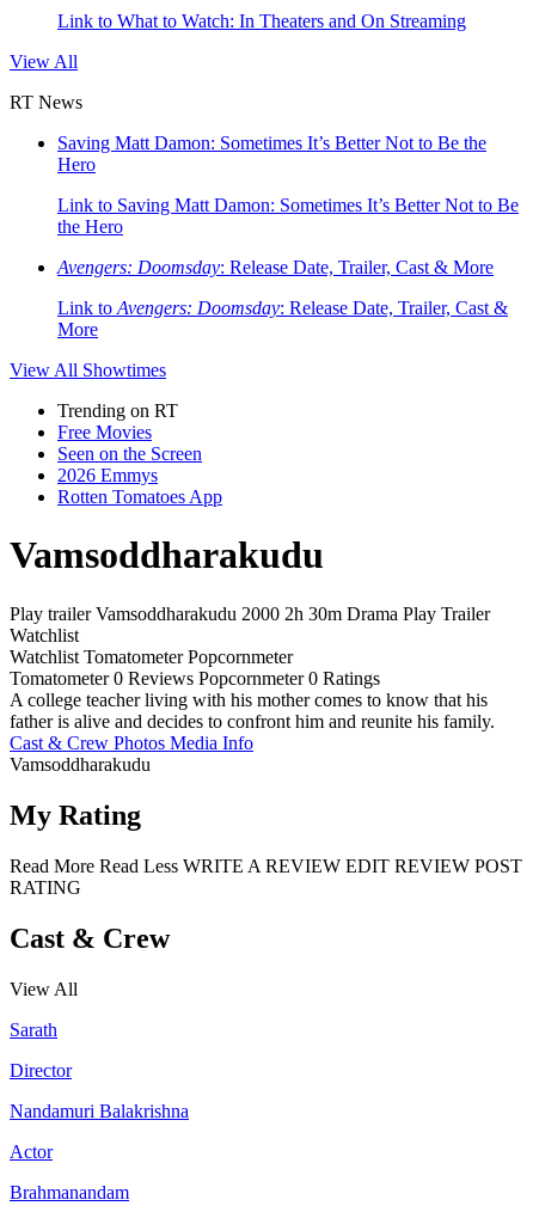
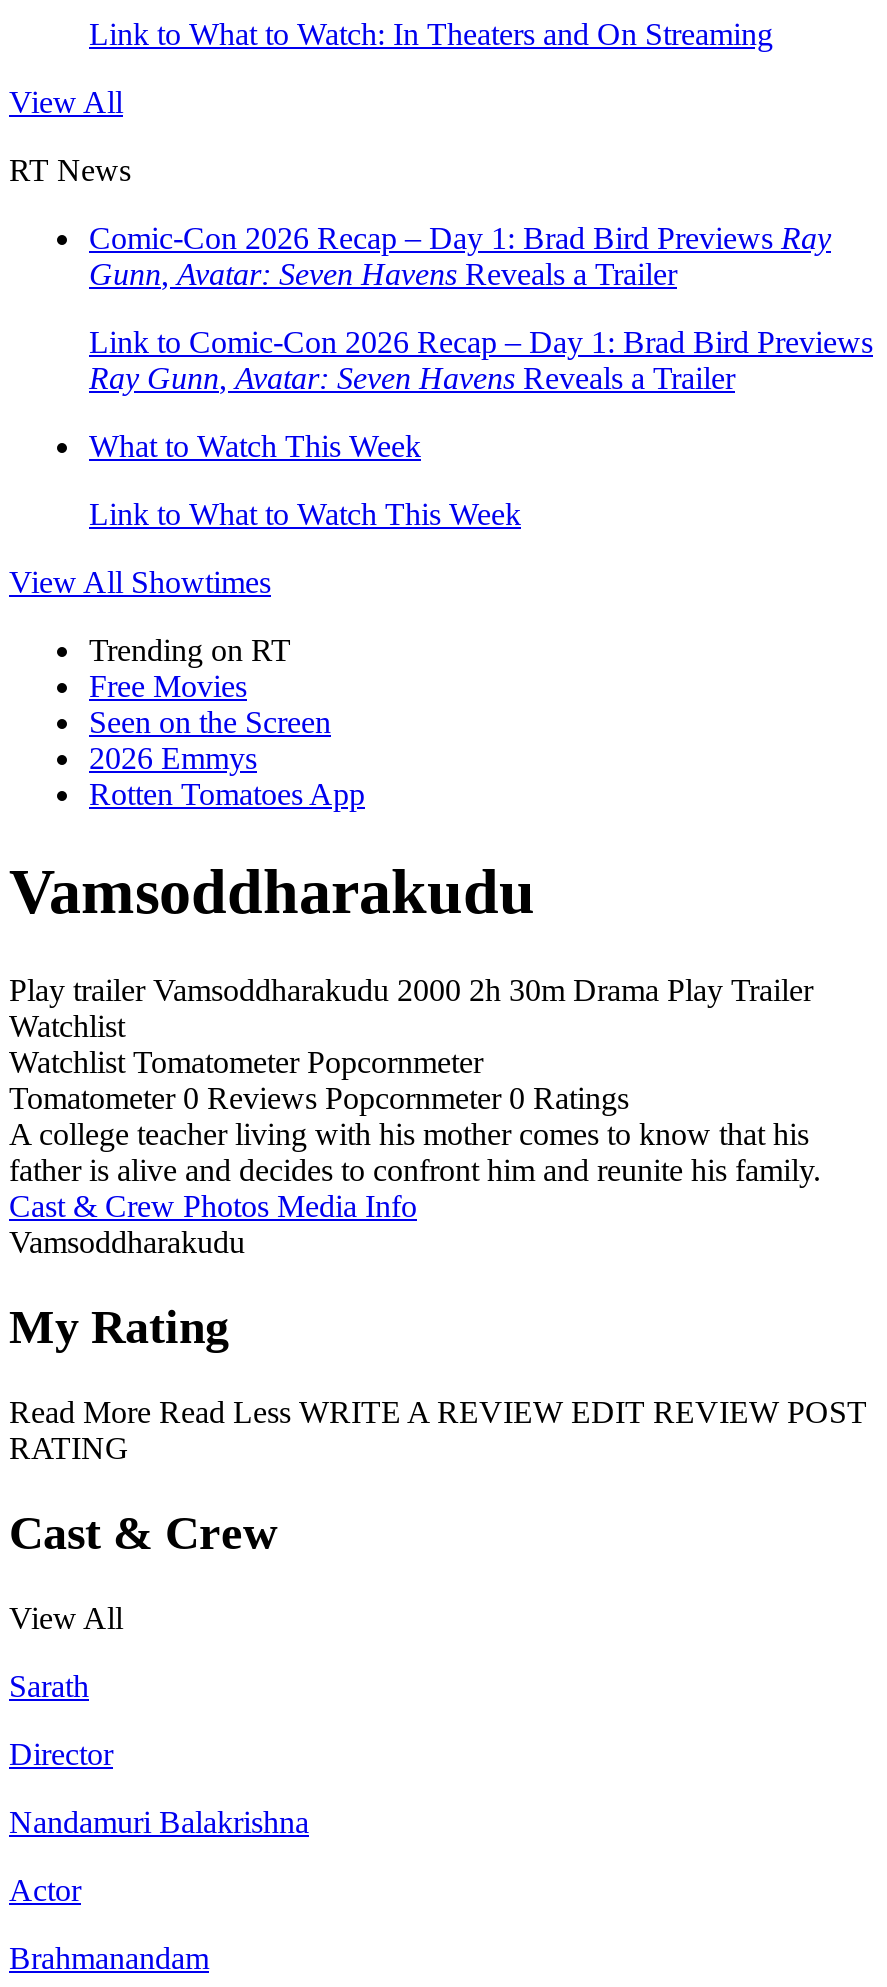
- Saving Matt Damon: Sometimes It’s Better Not to Be the
- Hero
+ Comic-Con 2026 Recap – Day 1: Brad Bird Previews Ray
+ Gunn, Avatar: Seven Havens Reveals a Trailer

- Link to Saving Matt Damon: Sometimes It’s Better Not to Be
- the Hero
+ Link to Comic-Con 2026 Recap – Day 1: Brad Bird Previews
+ Ray Gunn, Avatar: Seven Havens Reveals a Trailer

- Avengers: Doomsday: Release Date, Trailer, Cast & More
+ What to Watch This Week

- Link to Avengers: Doomsday: Release Date, Trailer, Cast &
- More
+ Link to What to Watch This Week
